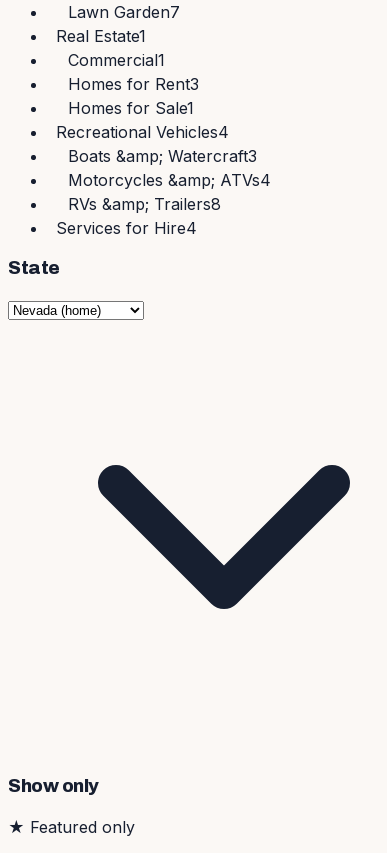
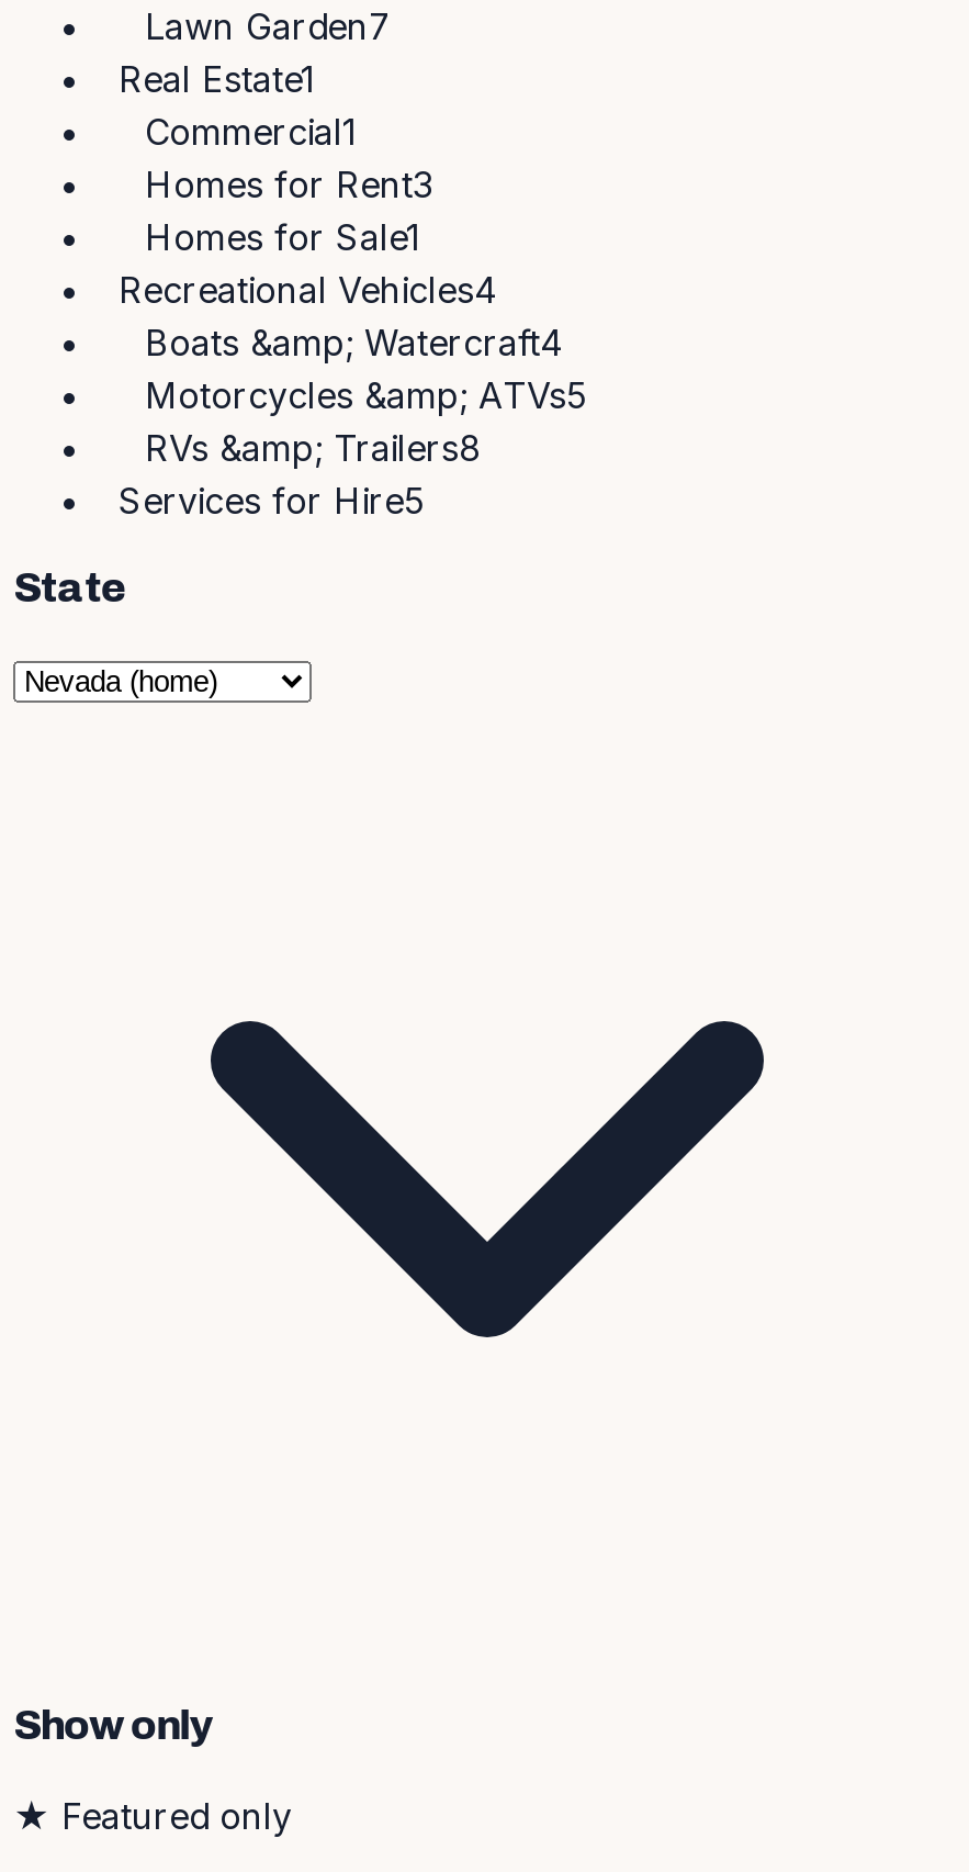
- Boats &amp; Watercraft3
+ Boats &amp; Watercraft4

- Motorcycles &amp; ATVs4
+ Motorcycles &amp; ATVs5

- Services for Hire4
+ Services for Hire5
